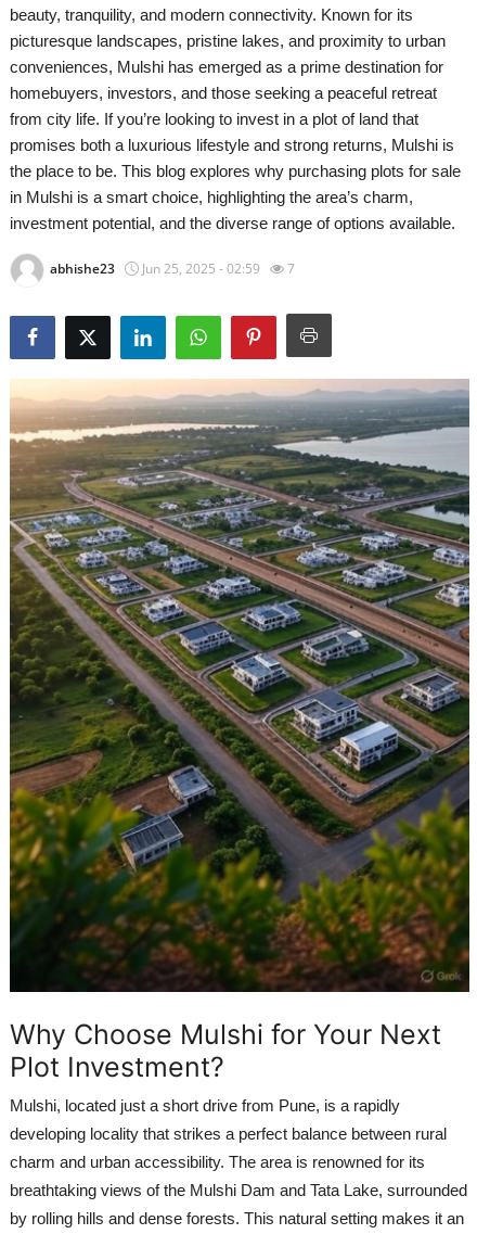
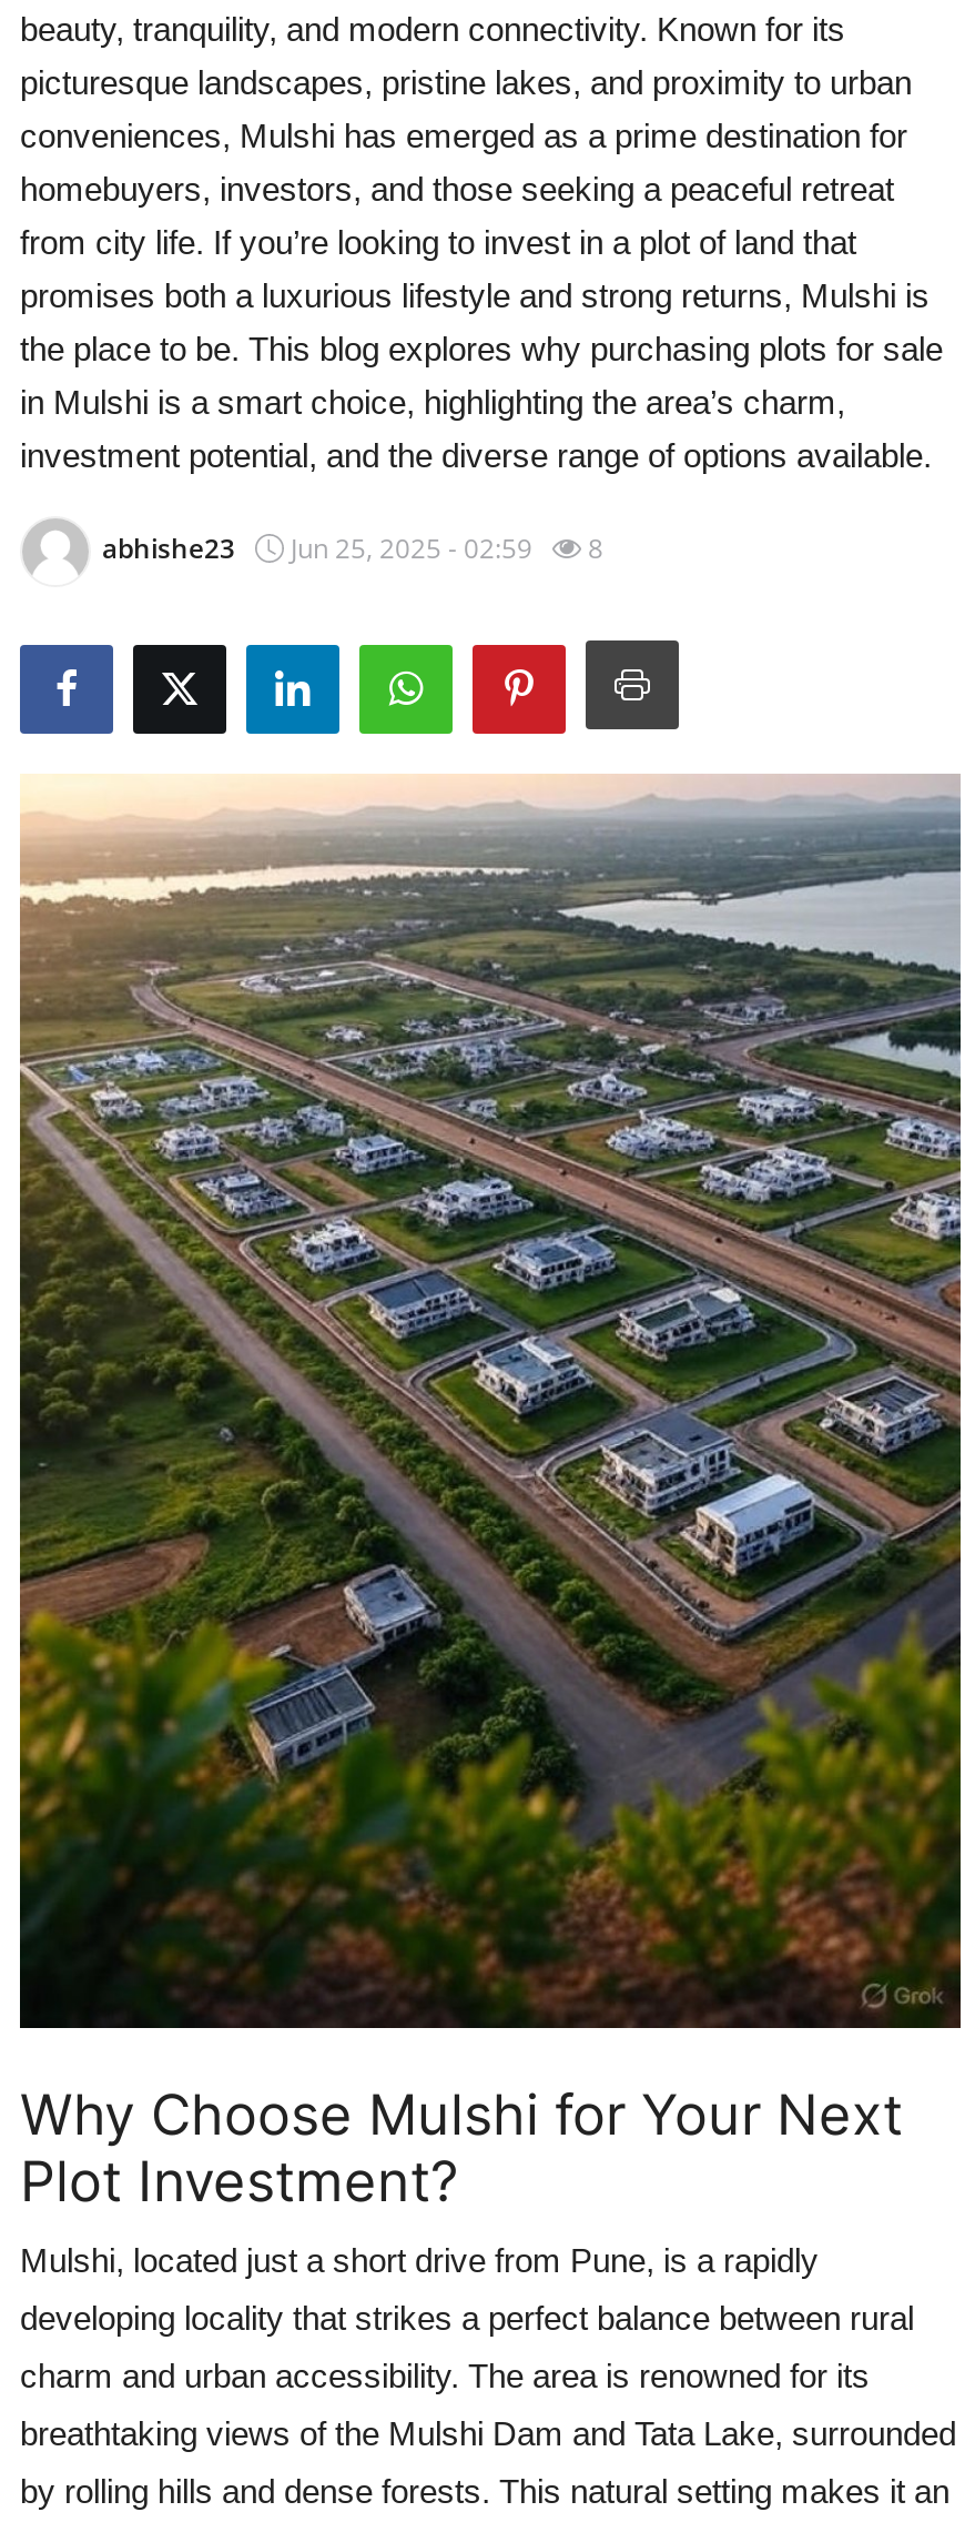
- abhishe23 Jun 25, 2025 - 02:59 7
+ abhishe23 Jun 25, 2025 - 02:59 8
